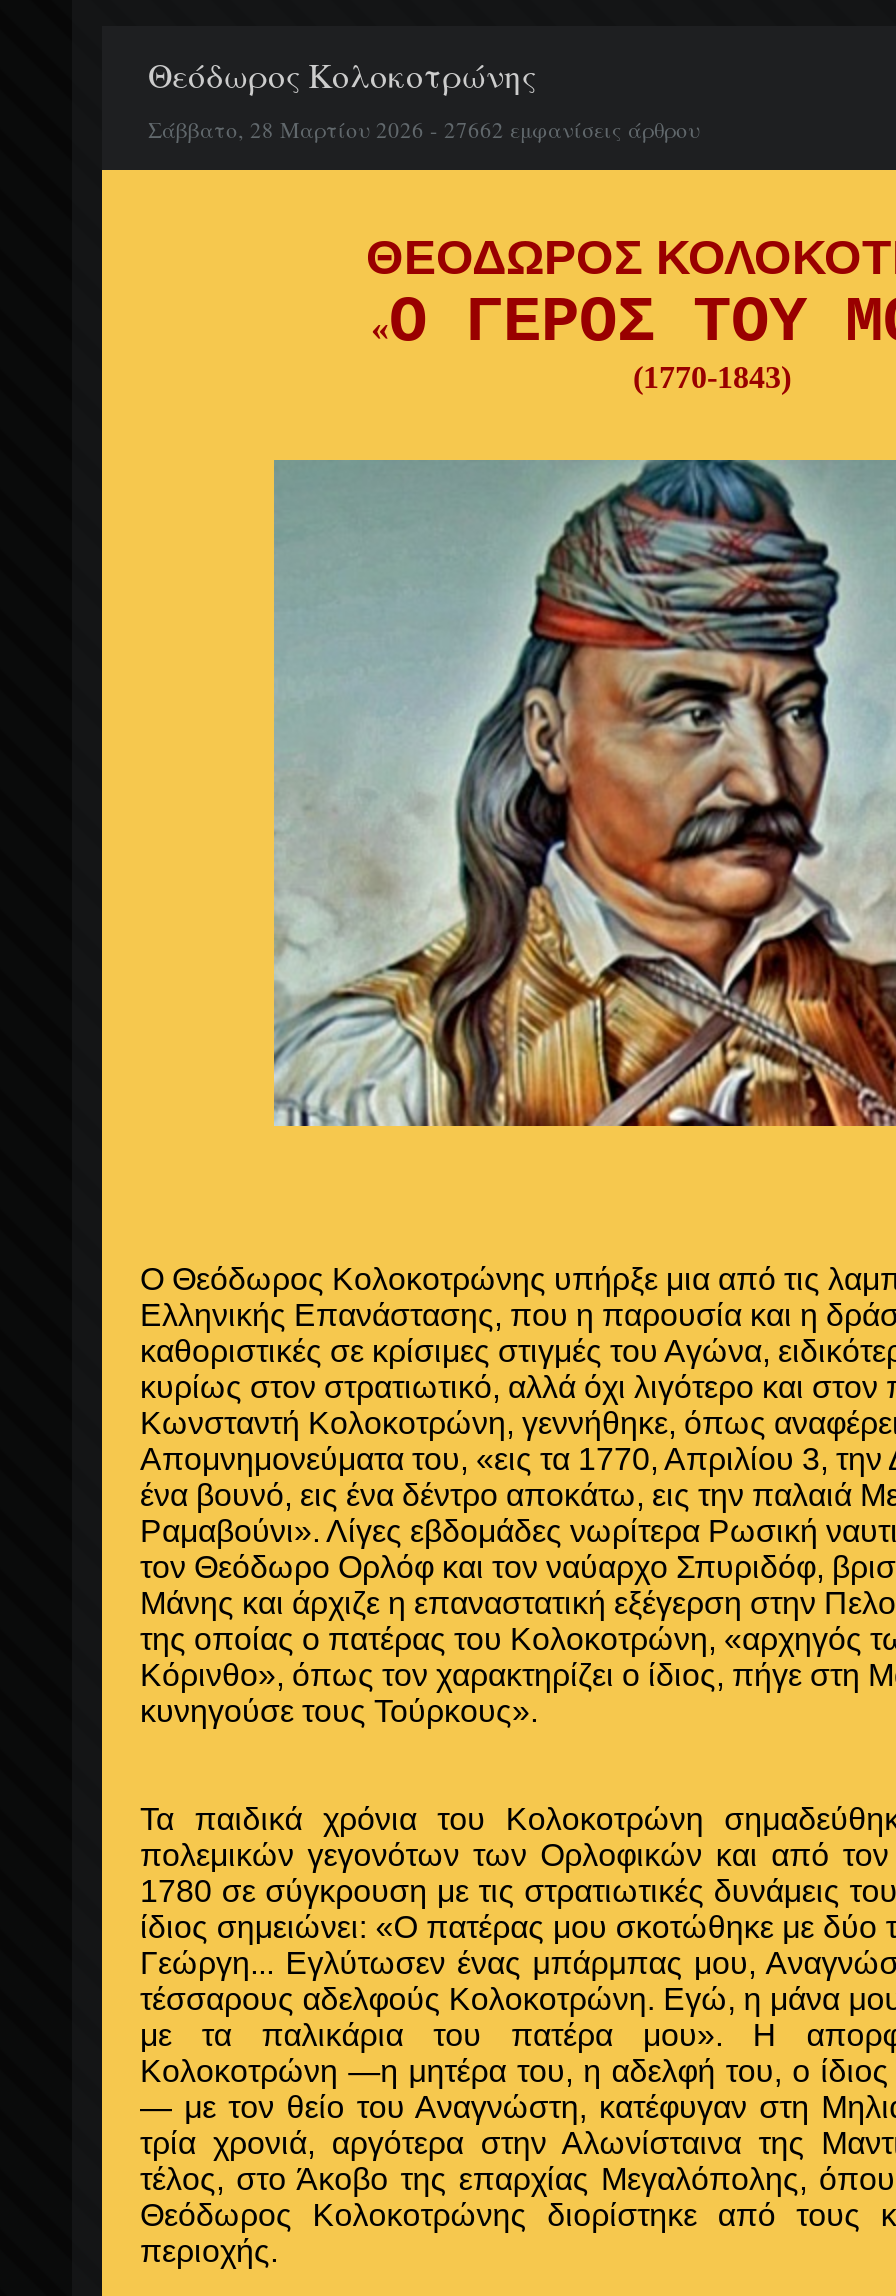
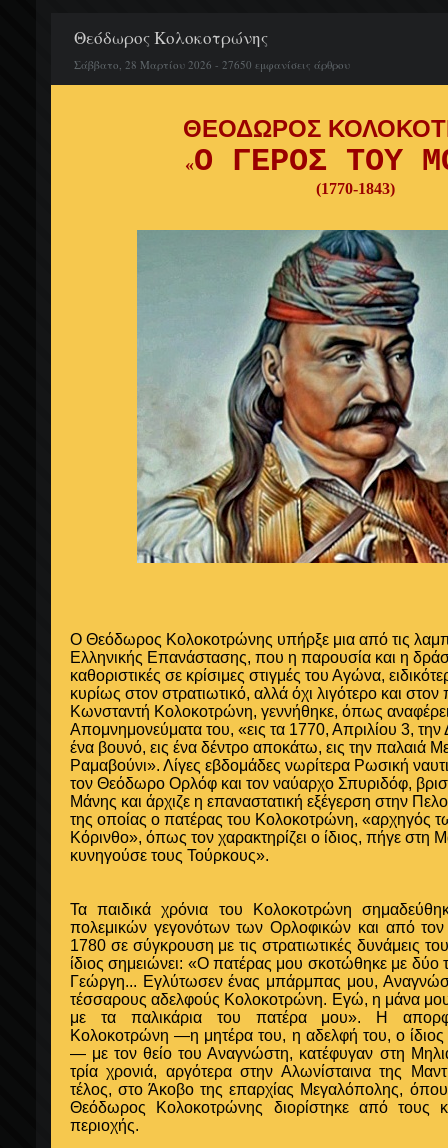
- Σάββατο, 28 Μαρτίου 2026 - 27662 εμφανίσεις άρθρου
+ Σάββατο, 28 Μαρτίου 2026 - 27650 εμφανίσεις άρθρου
